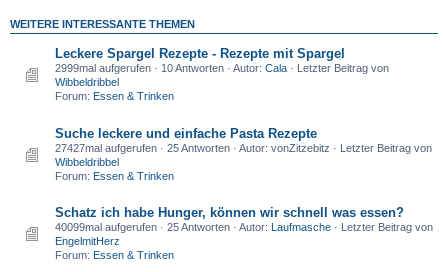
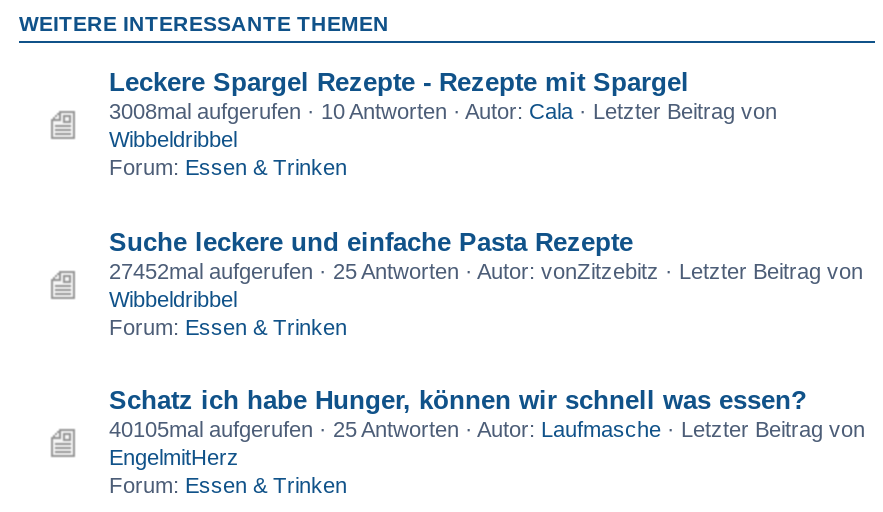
- 2999mal aufgerufen · 10 Antworten · Autor: Cala · Letzter Beitrag von
+ 3008mal aufgerufen · 10 Antworten · Autor: Cala · Letzter Beitrag von

- 27427mal aufgerufen · 25 Antworten · Autor: vonZitzebitz · Letzter Beitrag von
+ 27452mal aufgerufen · 25 Antworten · Autor: vonZitzebitz · Letzter Beitrag von

- 40099mal aufgerufen · 25 Antworten · Autor: Laufmasche · Letzter Beitrag von
+ 40105mal aufgerufen · 25 Antworten · Autor: Laufmasche · Letzter Beitrag von
